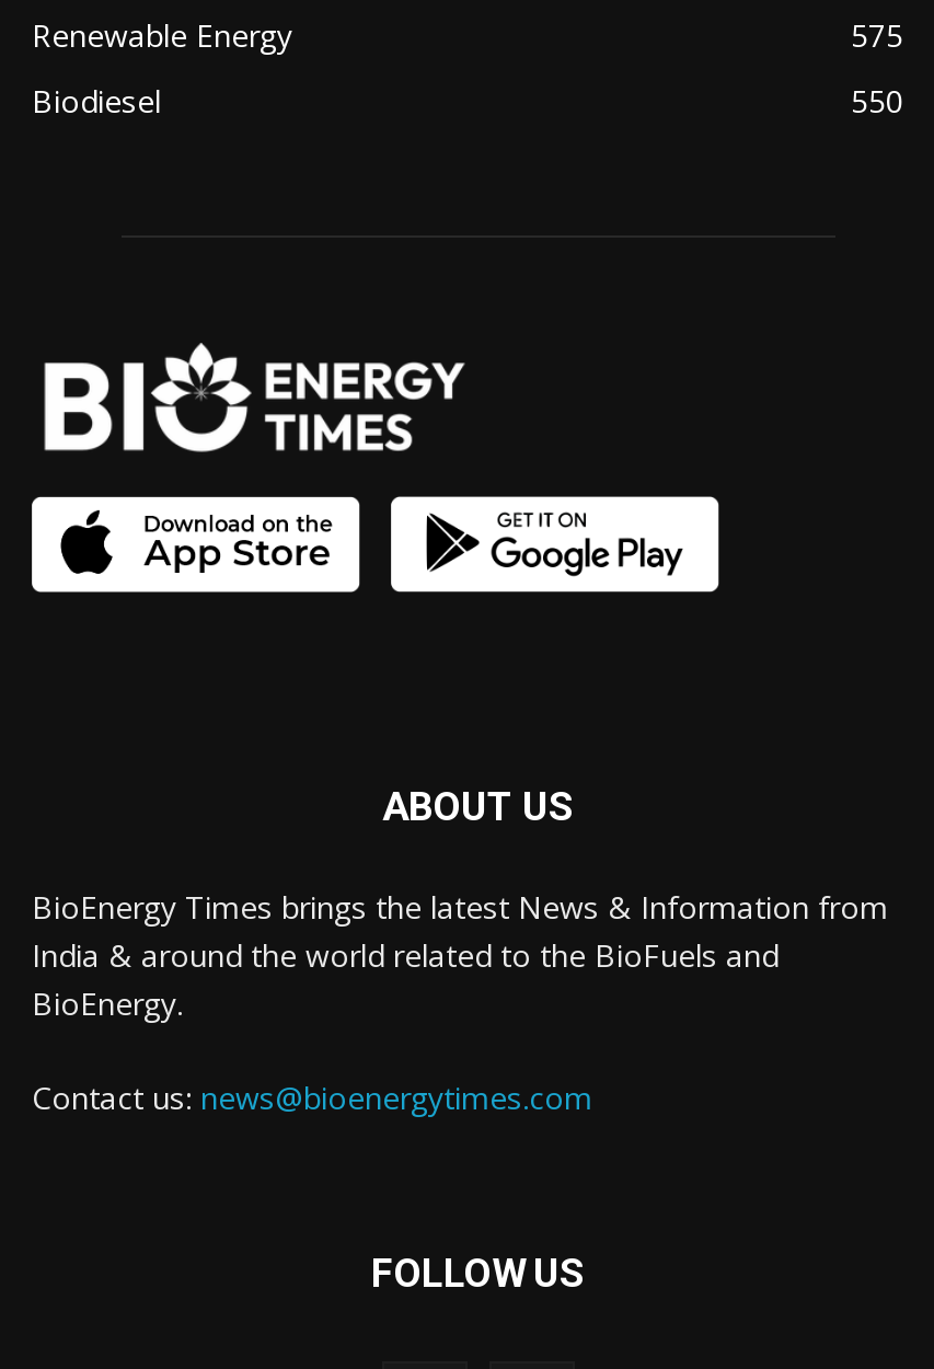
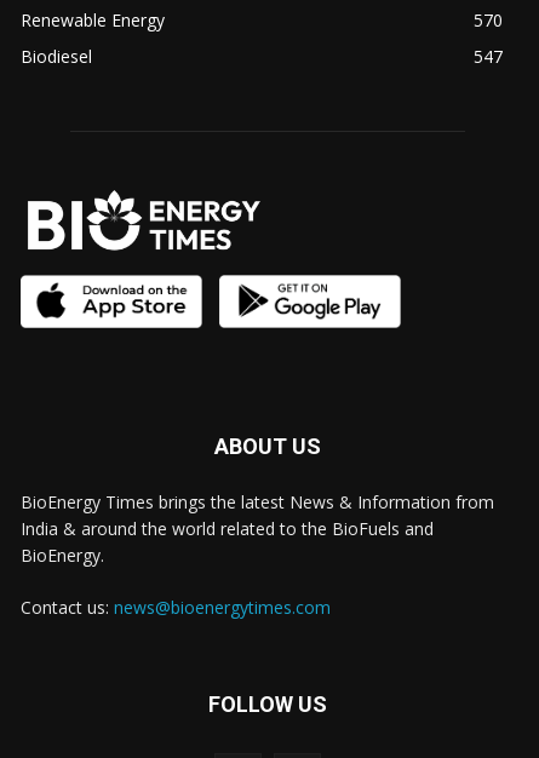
- 575
+ 570

- 550
+ 547
